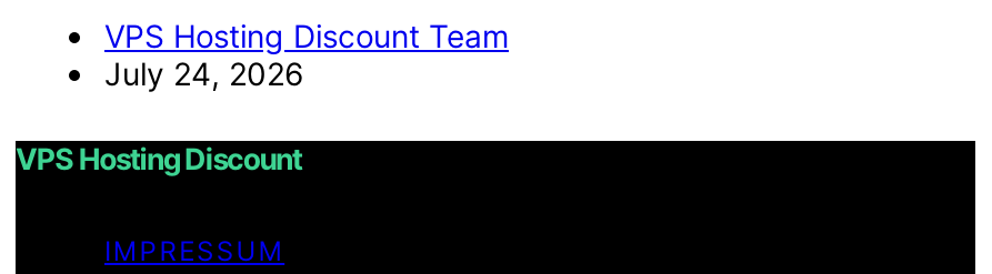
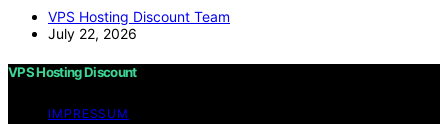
- July 24, 2026
+ July 22, 2026
